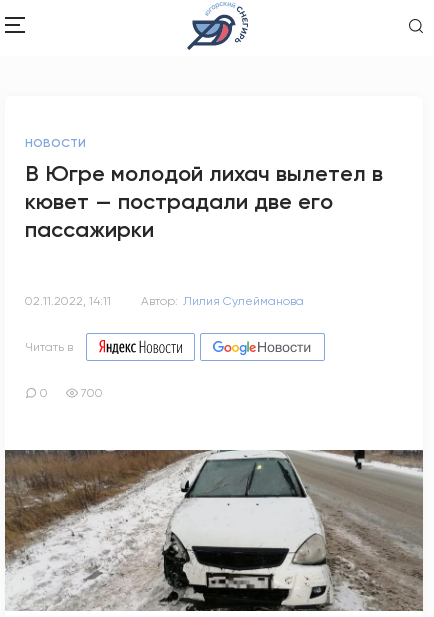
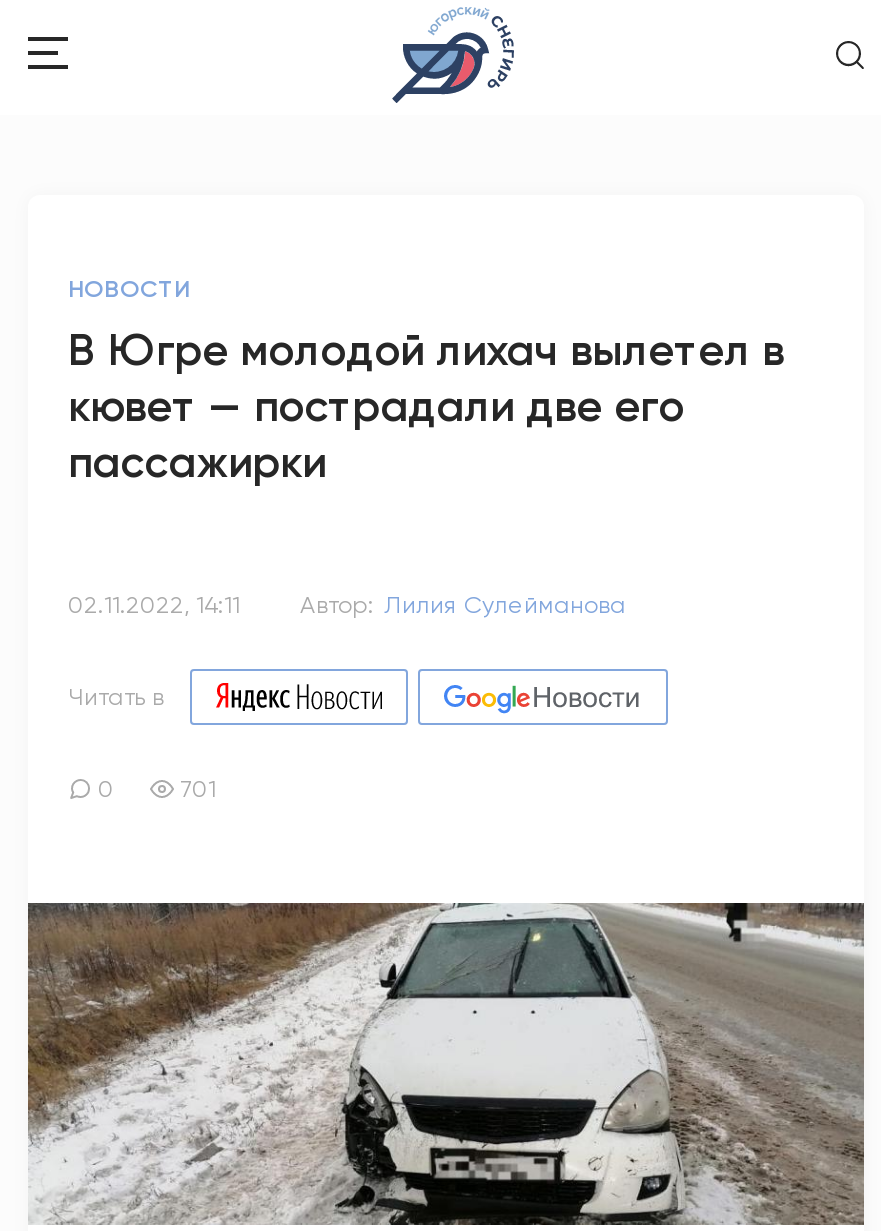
- 700
+ 701
